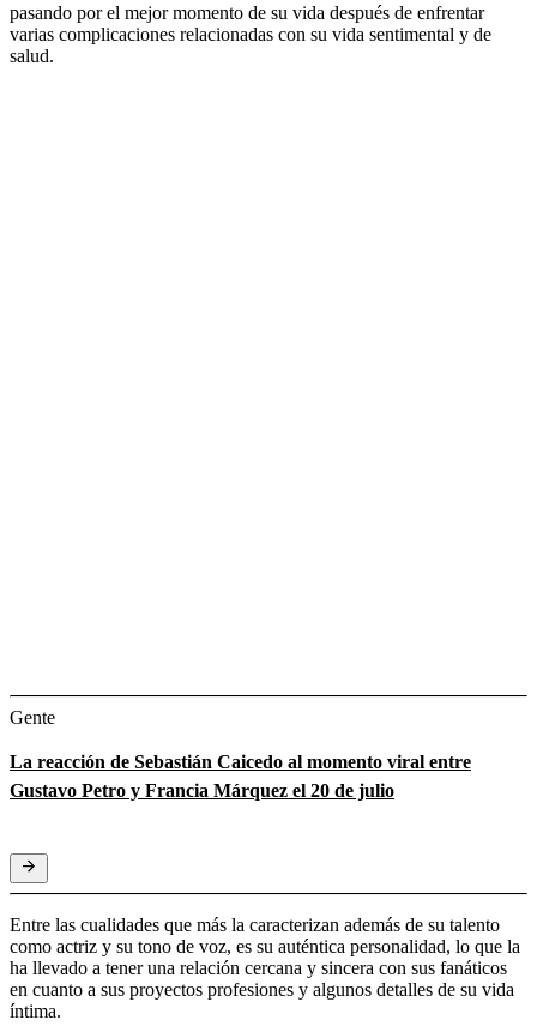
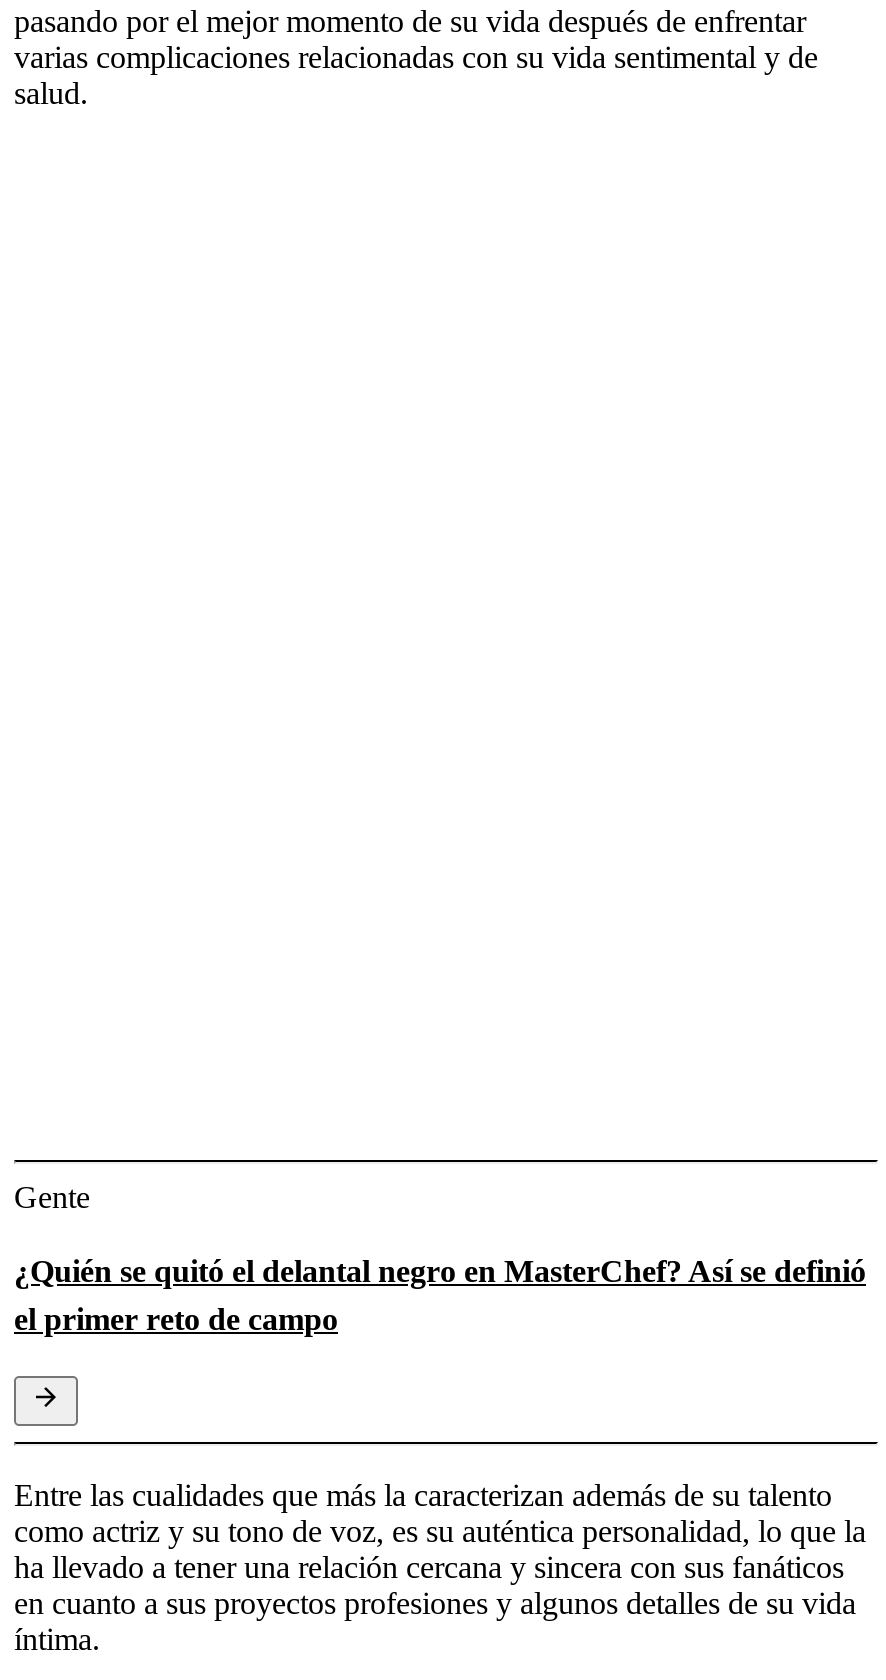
- La reacción de Sebastián Caicedo al momento viral entre
- Gustavo Petro y Francia Márquez el 20 de julio
+ ¿Quién se quitó el delantal negro en MasterChef? Así se definió
+ el primer reto de campo
